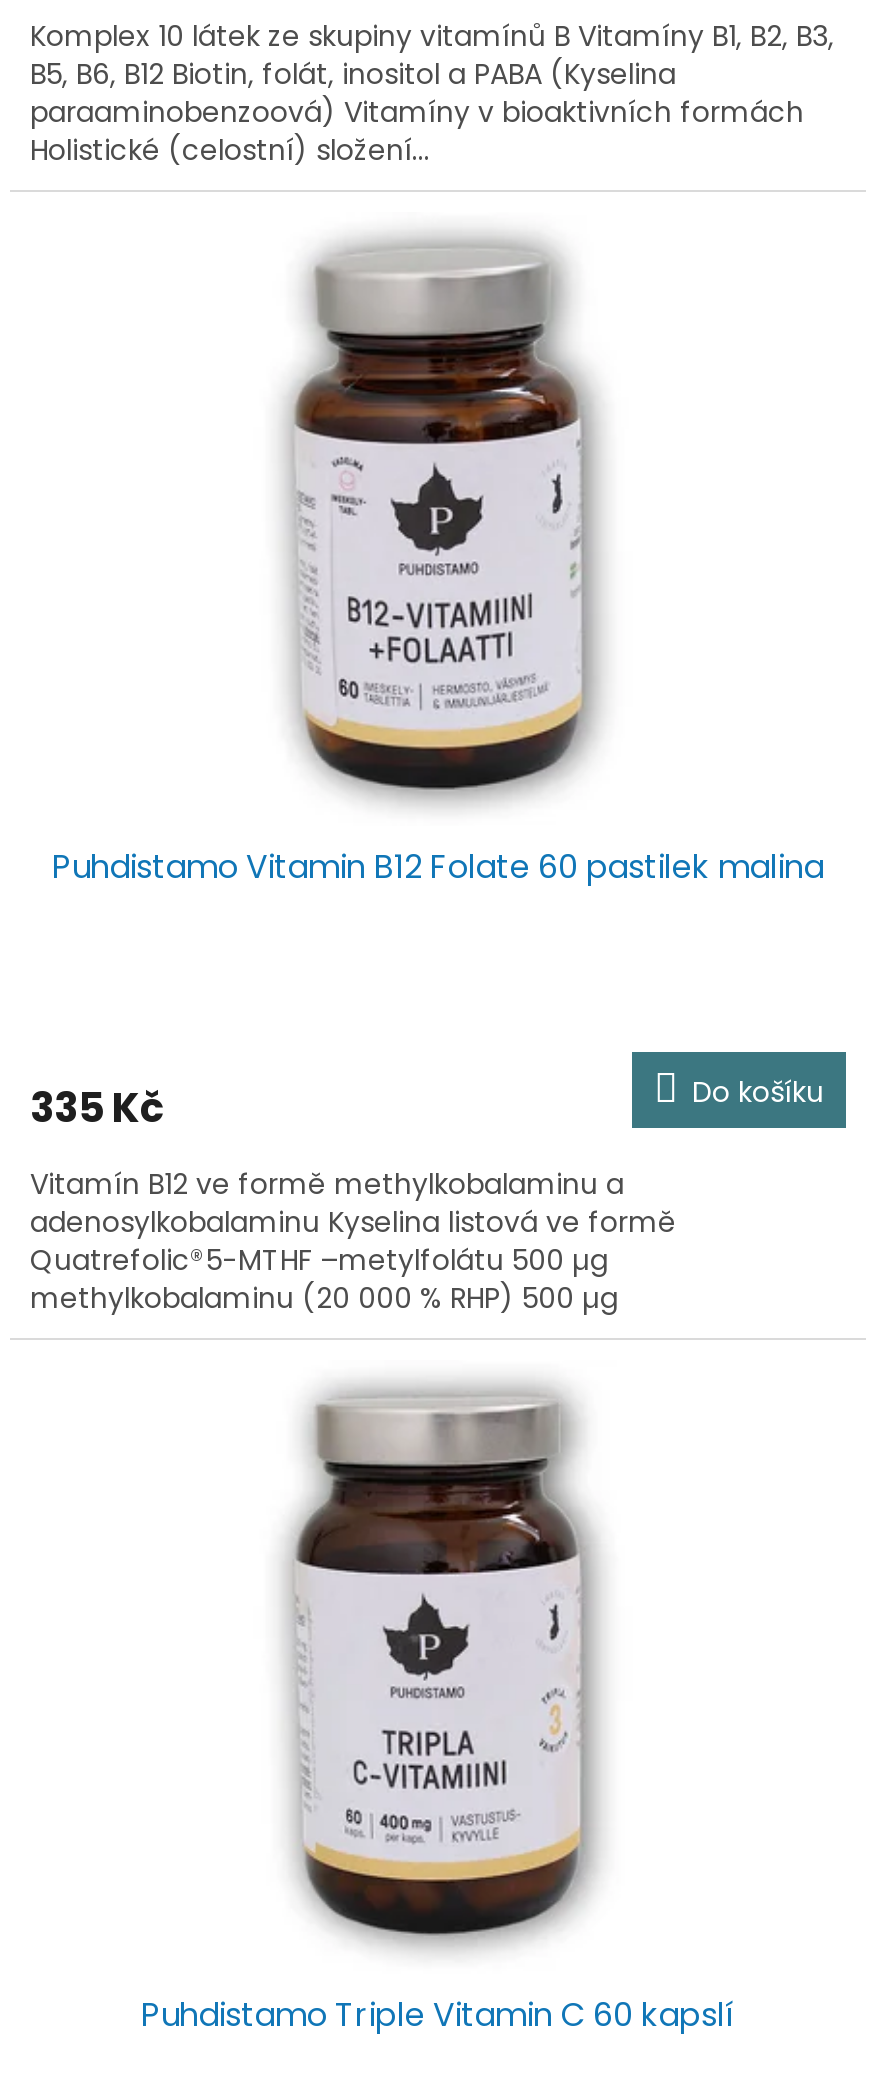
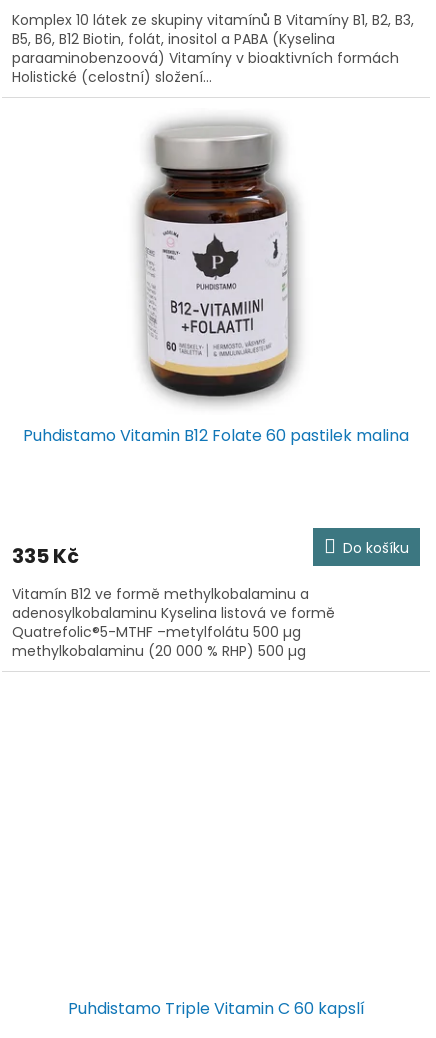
- [image]
